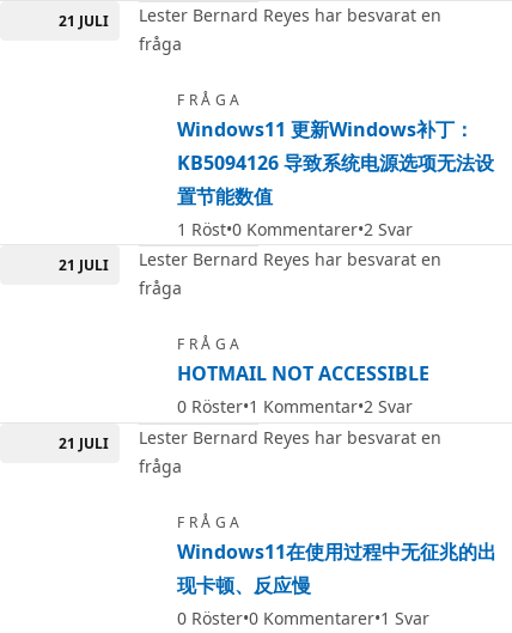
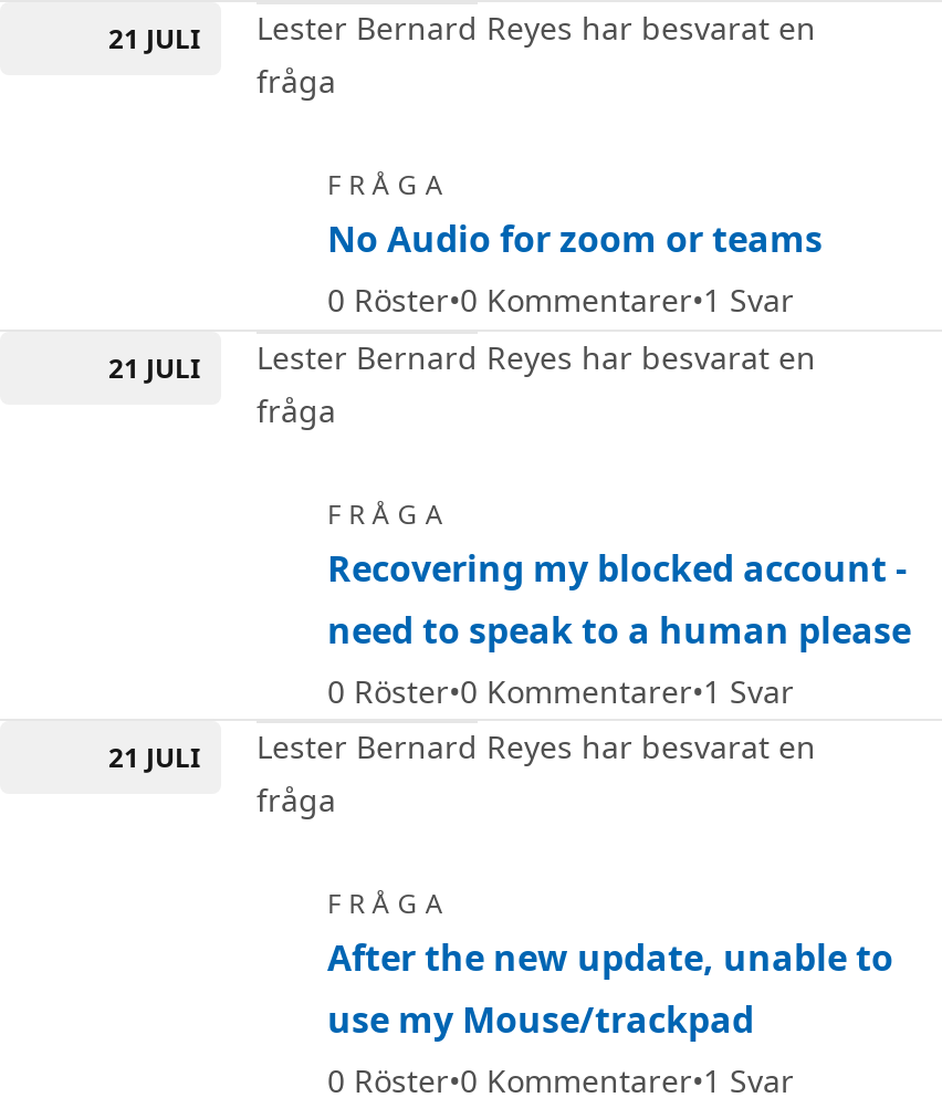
- Windows11 更新Windows补丁：
- KB5094126 导致系统电源选项无法设
- 置节能数值
- 1 Röst 0 Kommentarer 2 Svar
+ No Audio for zoom or teams
+ 0 Röster 0 Kommentarer 1 Svar

moved up: 21 JULI | Lester Bernard Reyes har besvarat en | fråga | FRÅGA

- HOTMAIL NOT ACCESSIBLE
- 0 Röster 1 Kommentar 2 Svar
+ Recovering my blocked account -
+ need to speak to a human please
+ 0 Röster 0 Kommentarer 1 Svar

- Windows11在使用过程中无征兆的出
- 现卡顿、反应慢
+ After the new update, unable to
+ use my Mouse/trackpad
